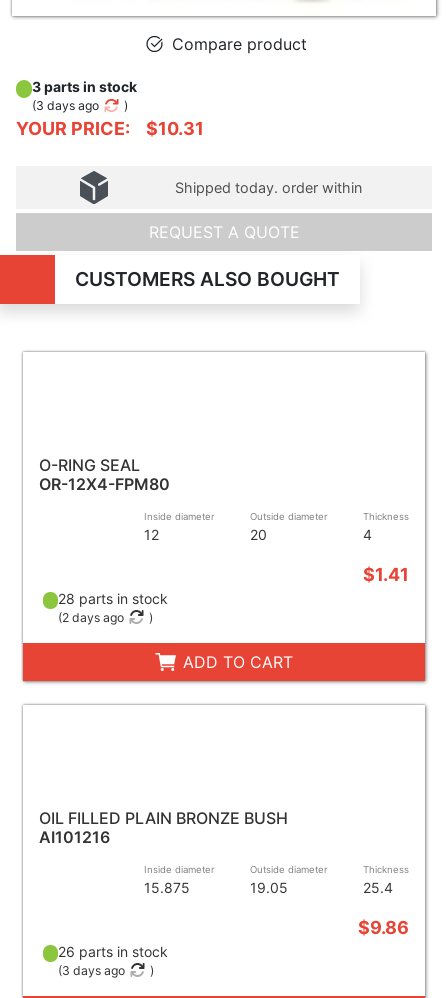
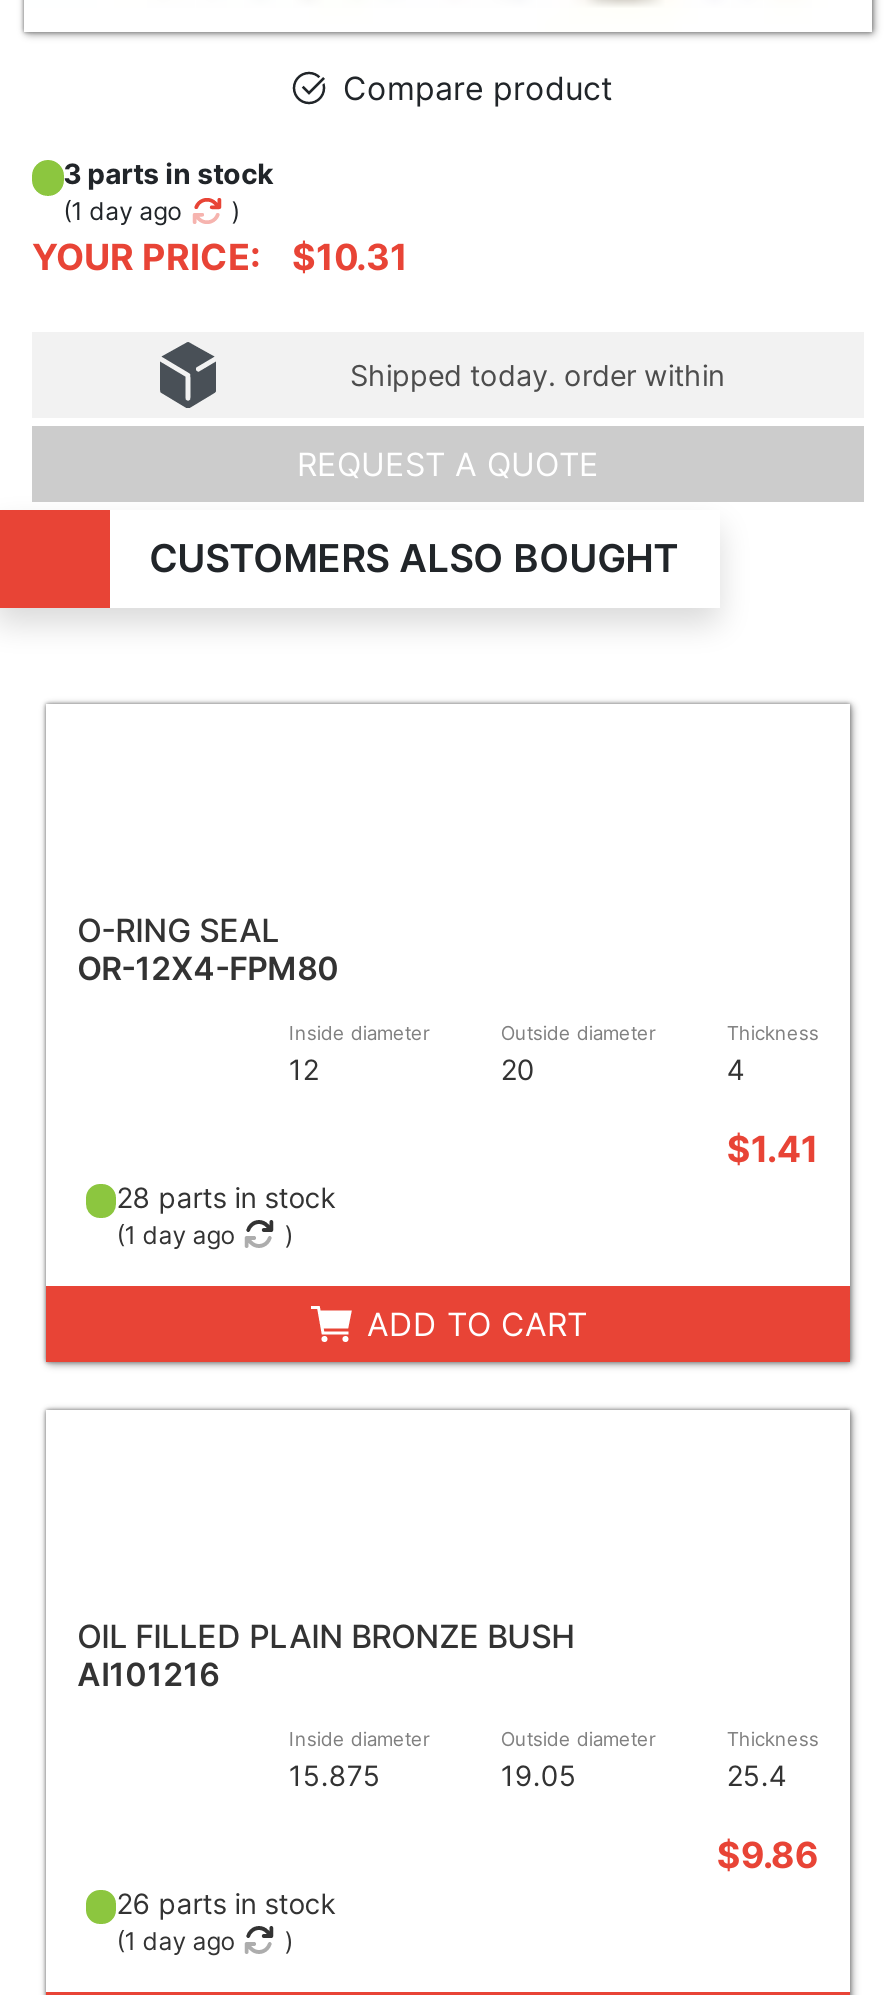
- (3 days ago
+ (1 day ago

- (2 days ago
+ (1 day ago

- (3 days ago
+ (1 day ago
